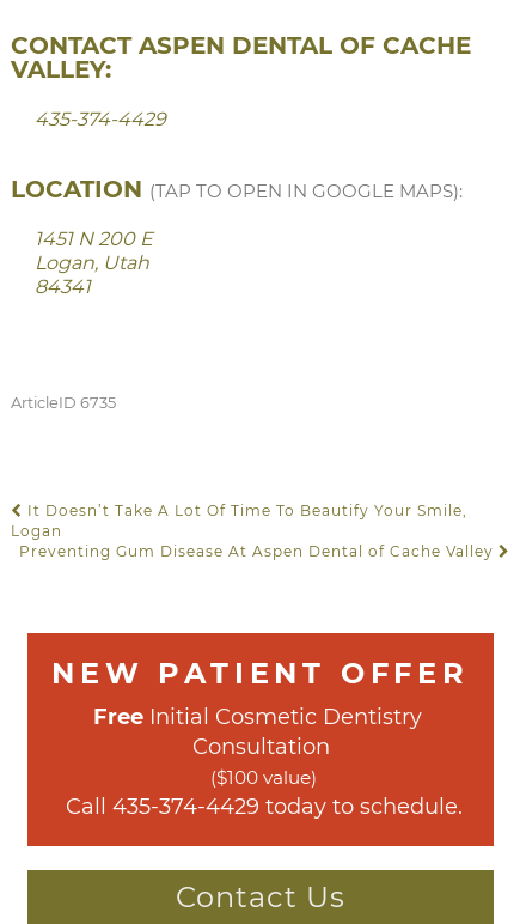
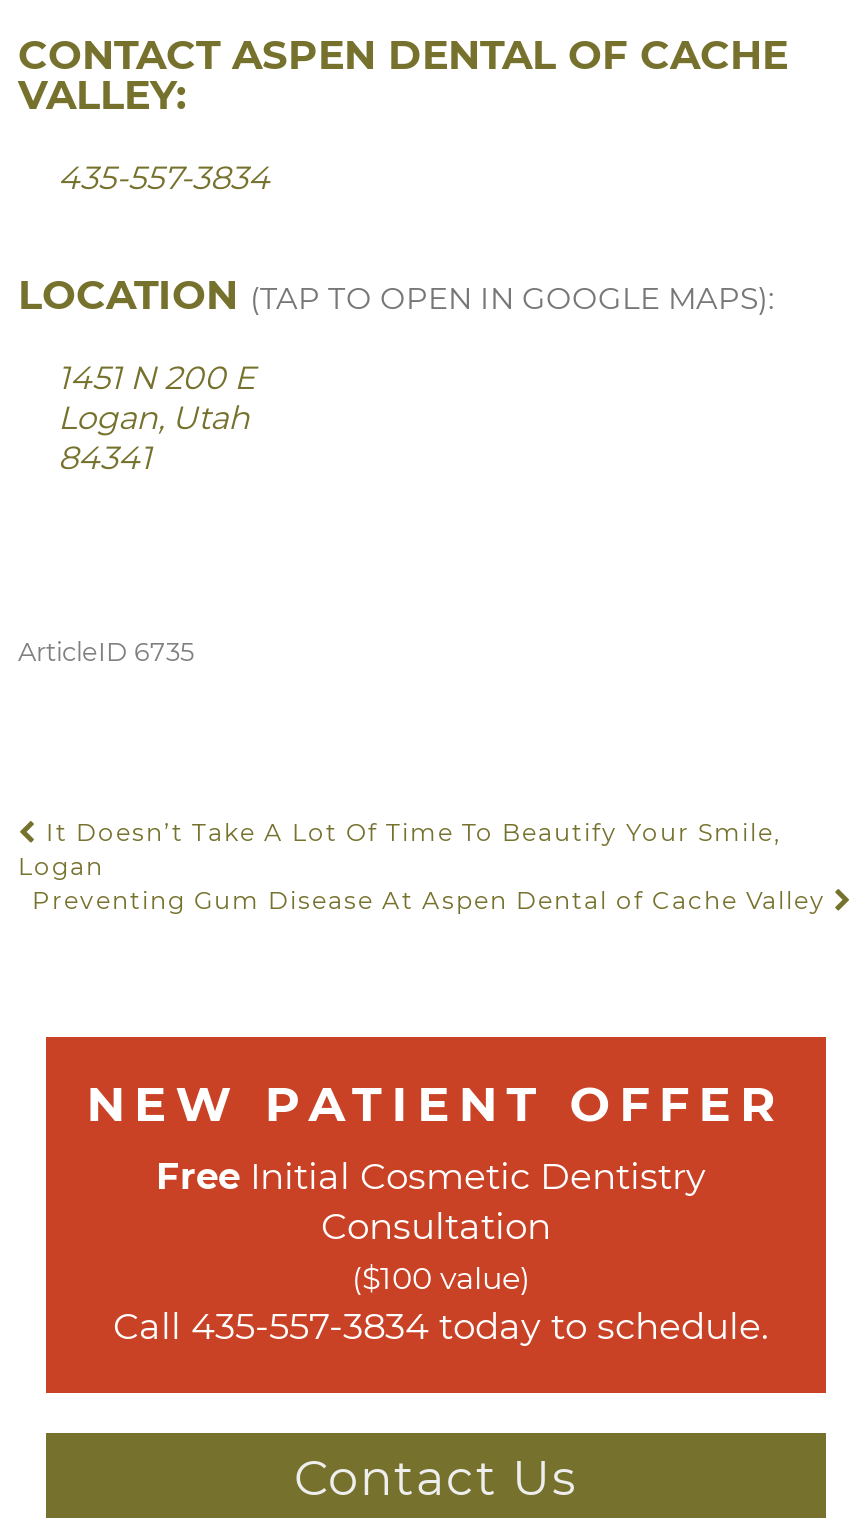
- 435-374-4429
+ 435-557-3834

- Call 435-374-4429 today to schedule.
+ Call 435-557-3834 today to schedule.
